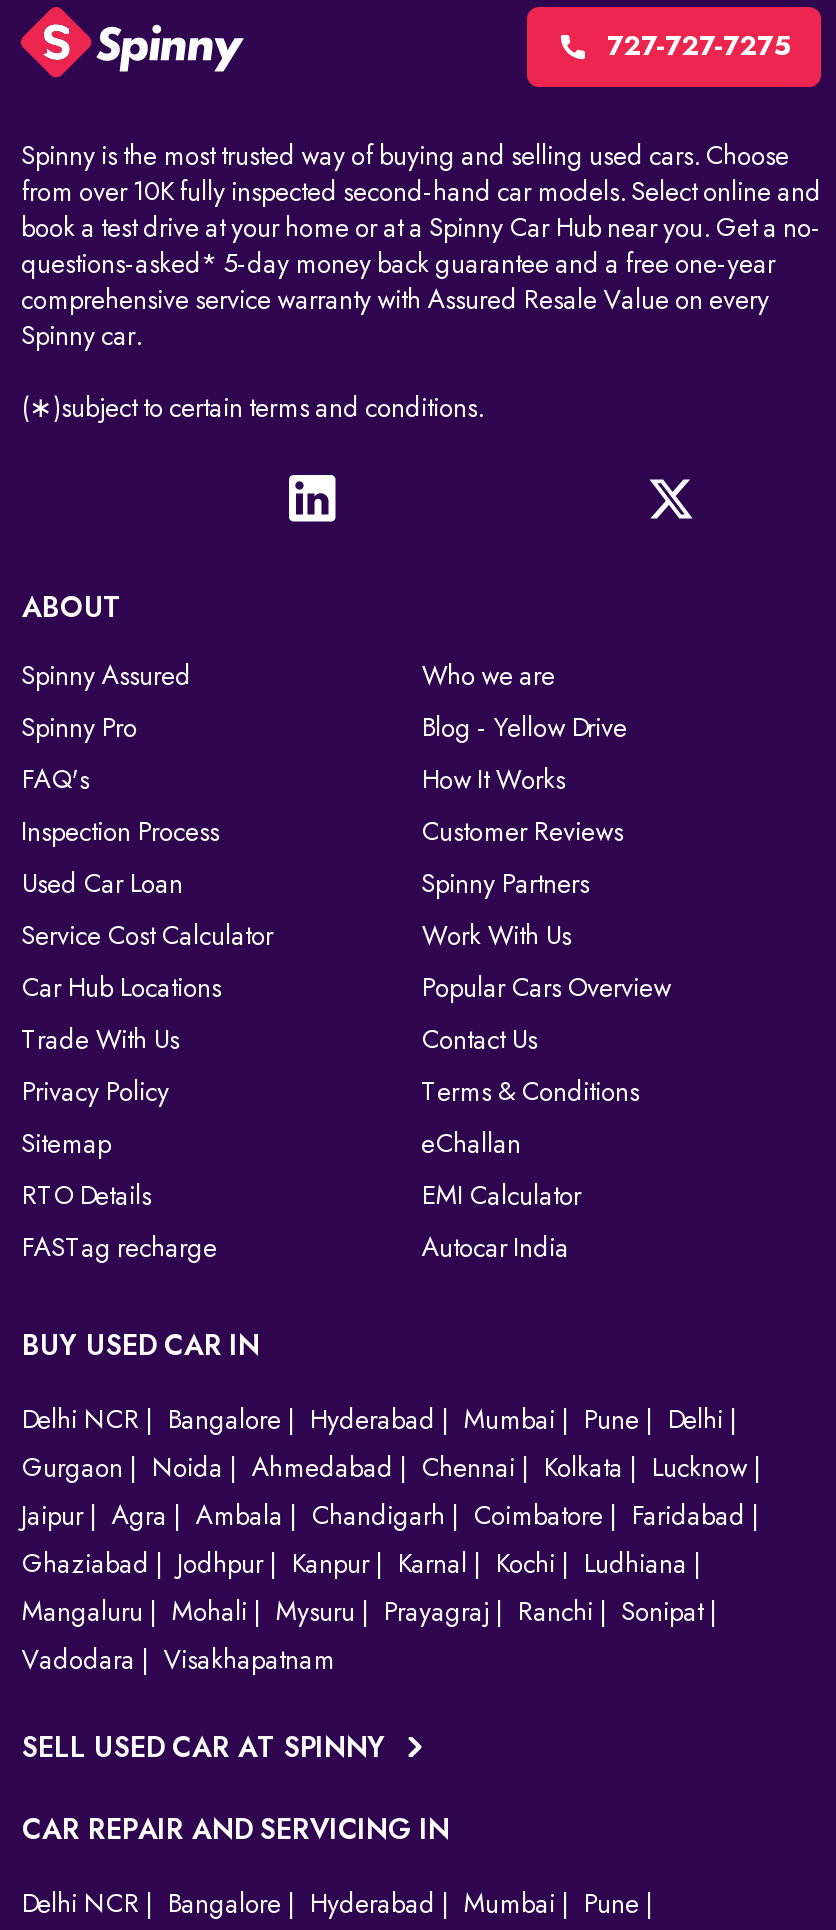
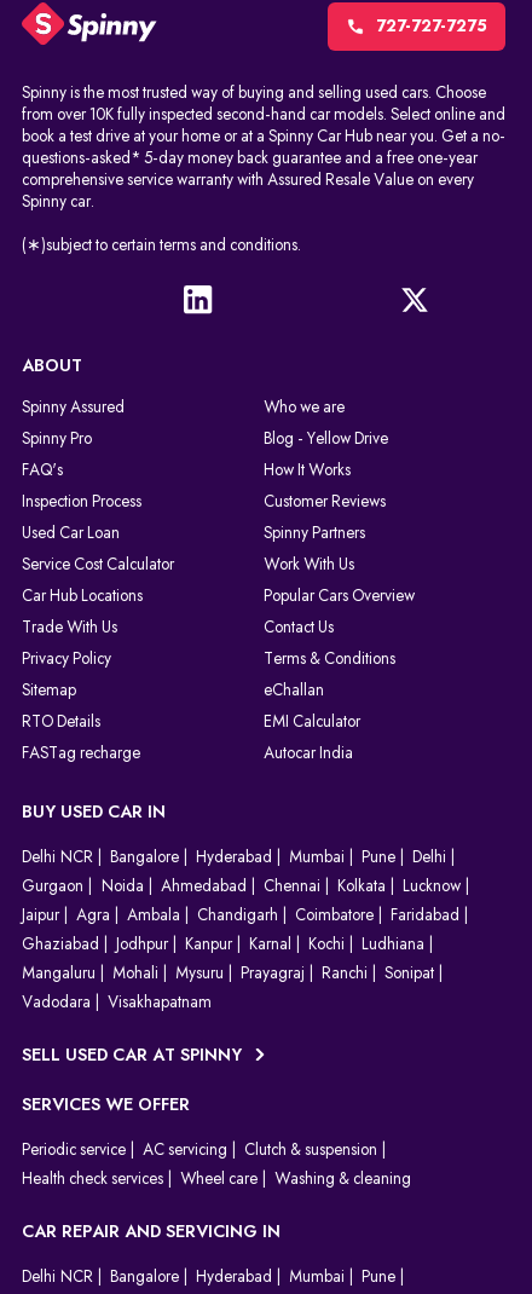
+ SERVICES WE OFFER
+ Periodic service
+ AC servicing
+ Clutch & suspension
+ Health check services
+ Wheel care
+ Washing & cleaning
